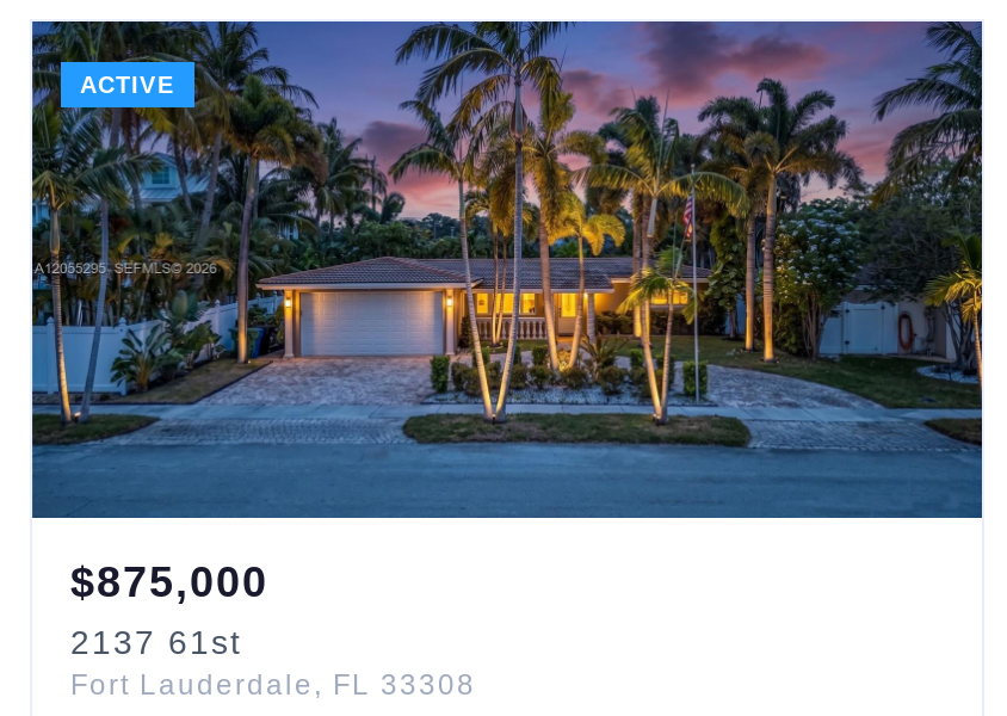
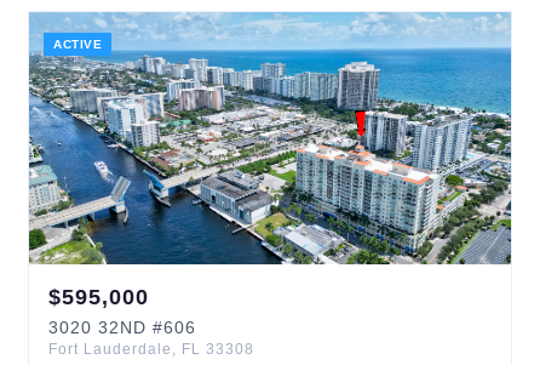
- [image]
- $875,000
- 2137 61st
+ [image]
+ $595,000
+ 3020 32ND #606
